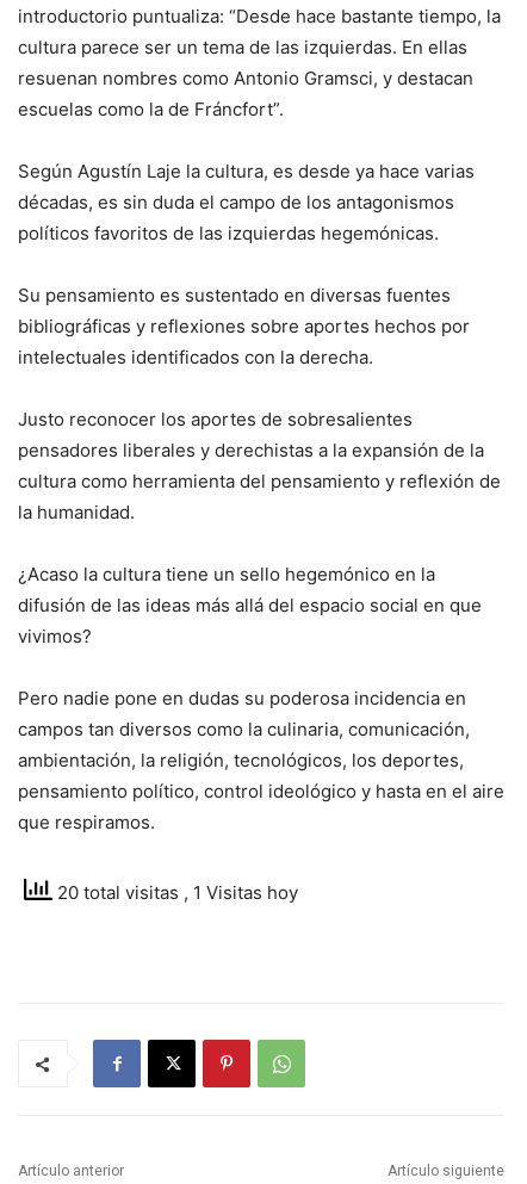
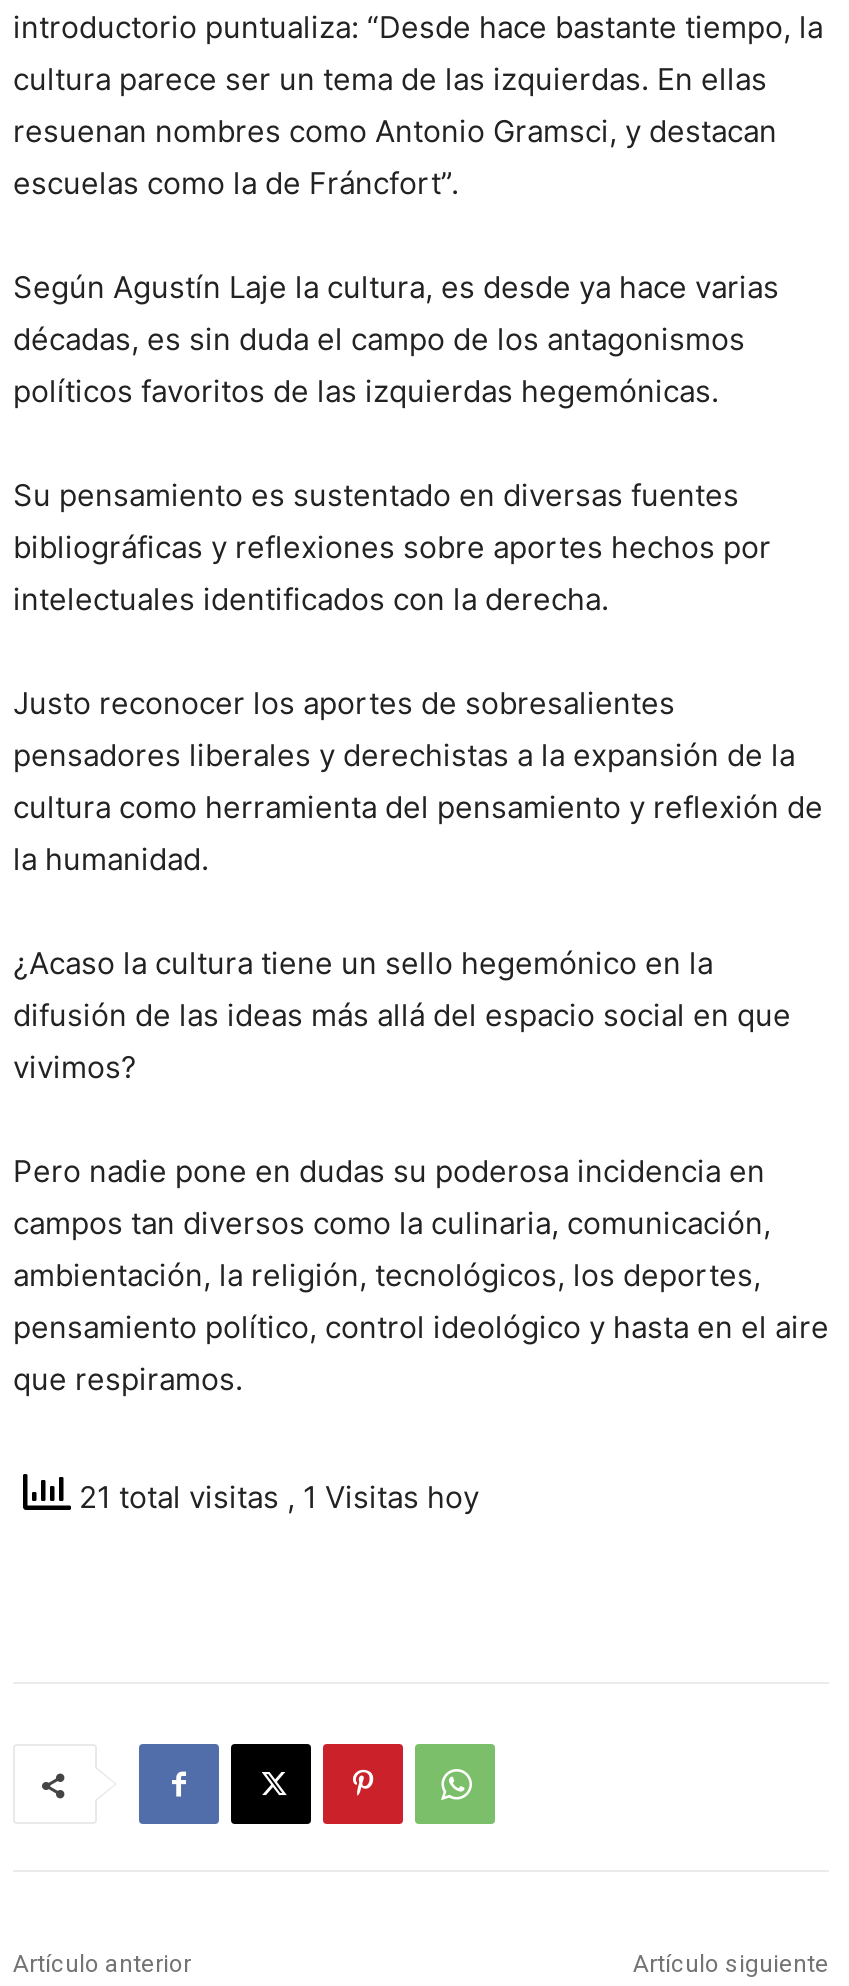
- 20 total visitas, 1 Visitas hoy
+ 21 total visitas, 1 Visitas hoy
